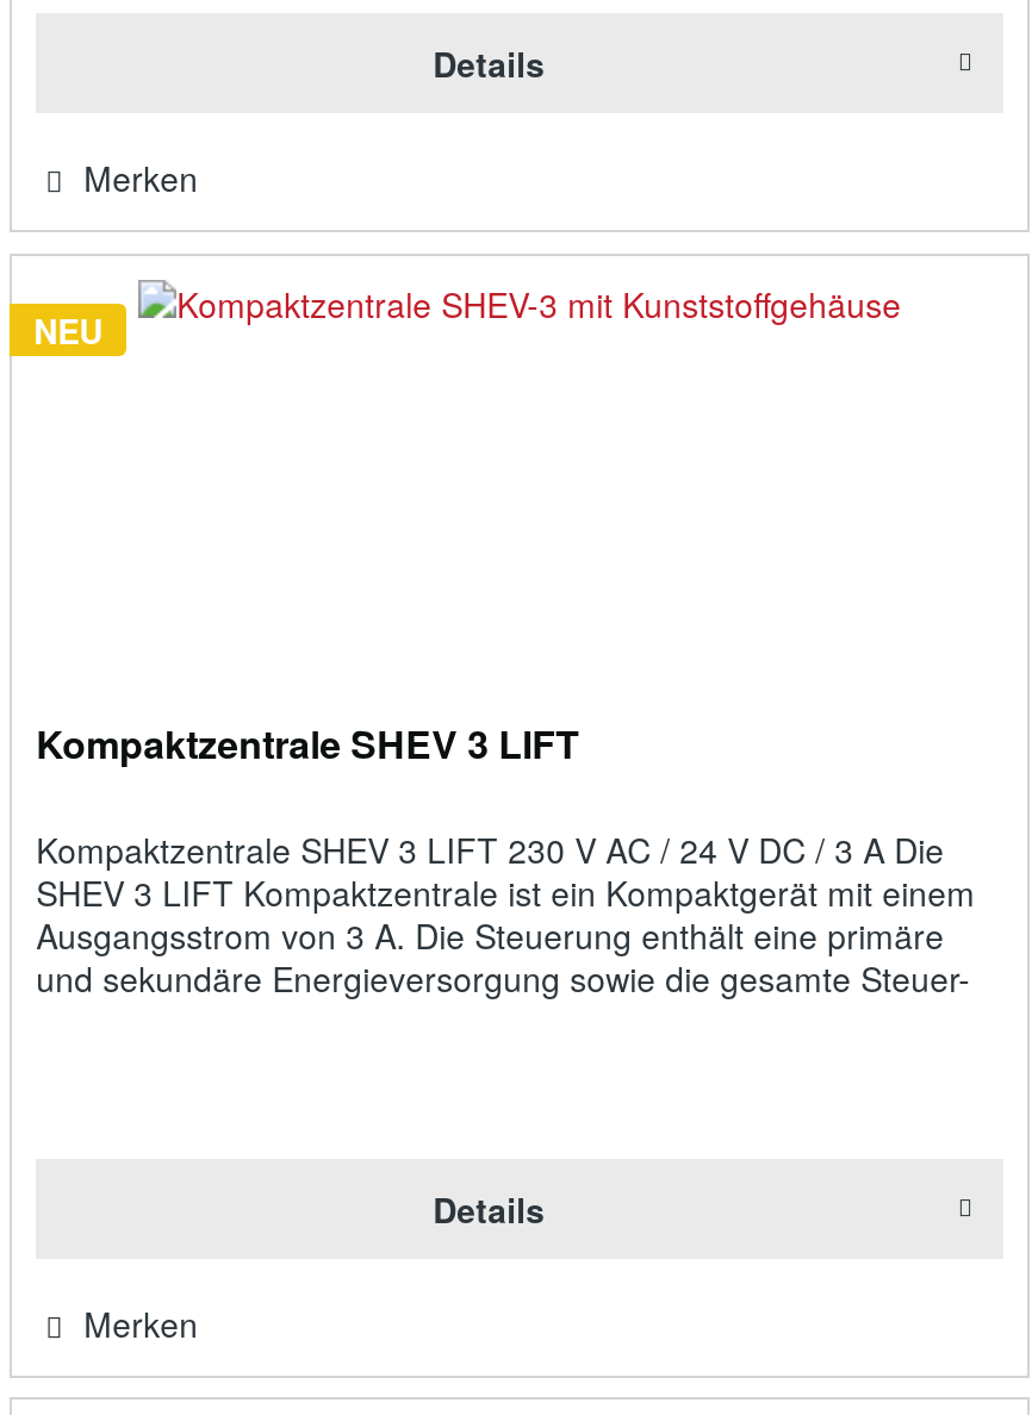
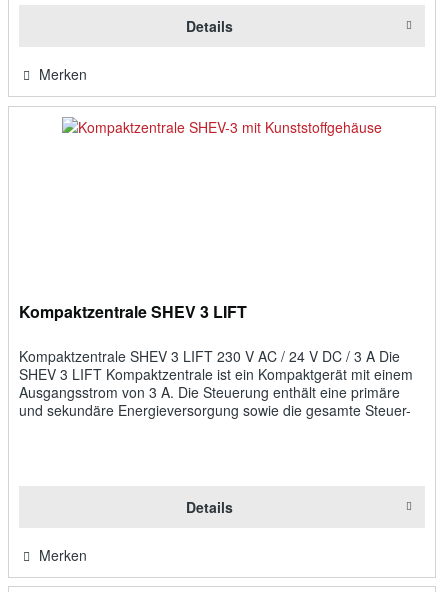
- NEU
